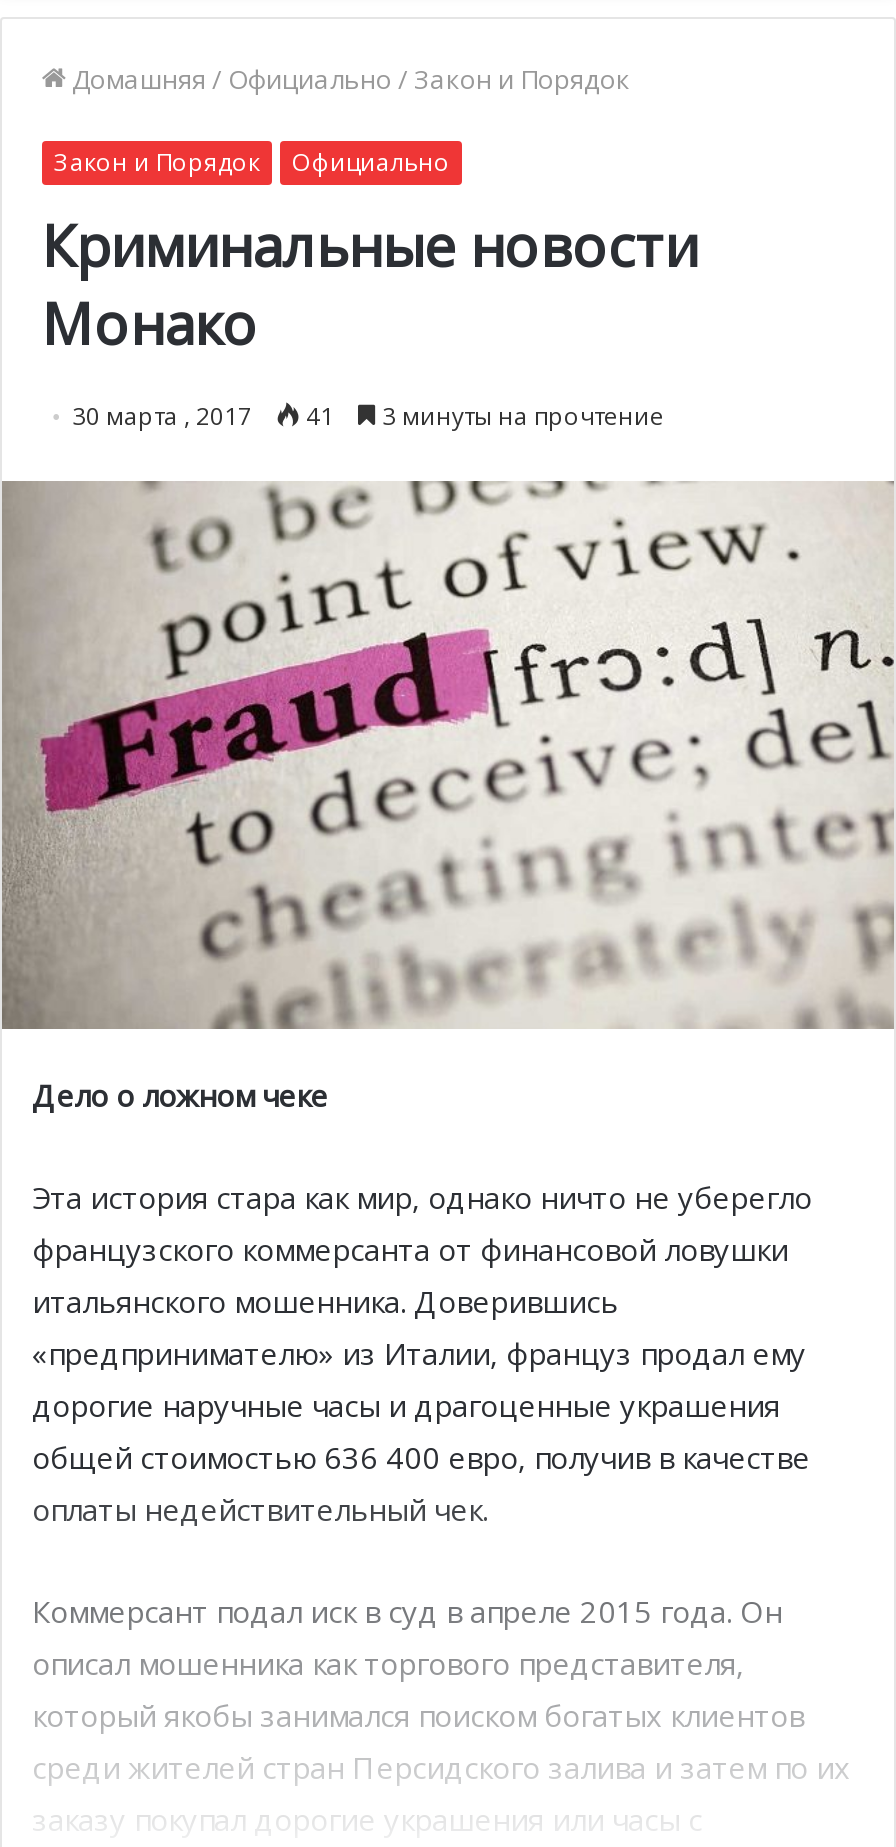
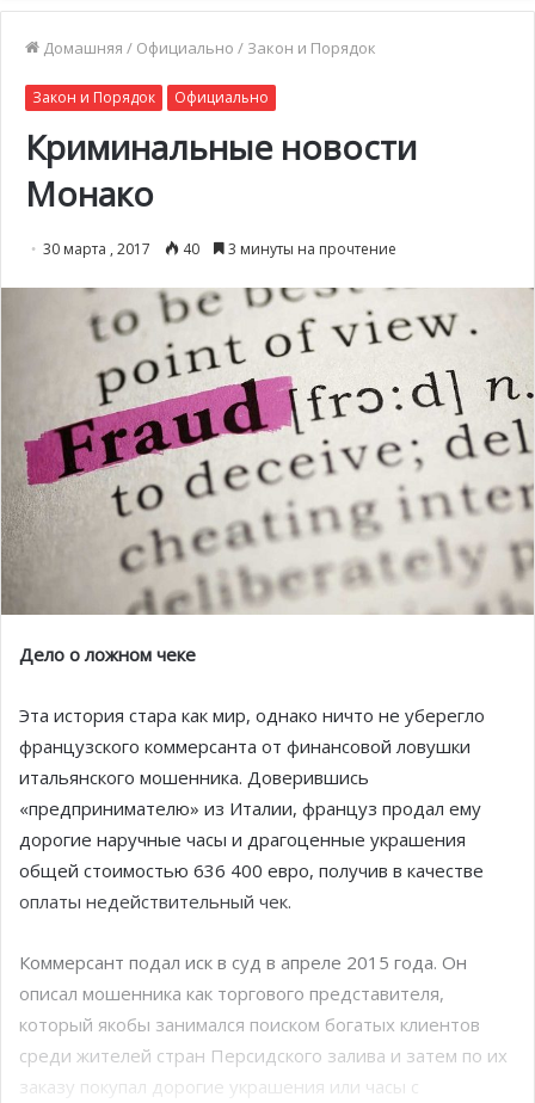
- 41
+ 40
